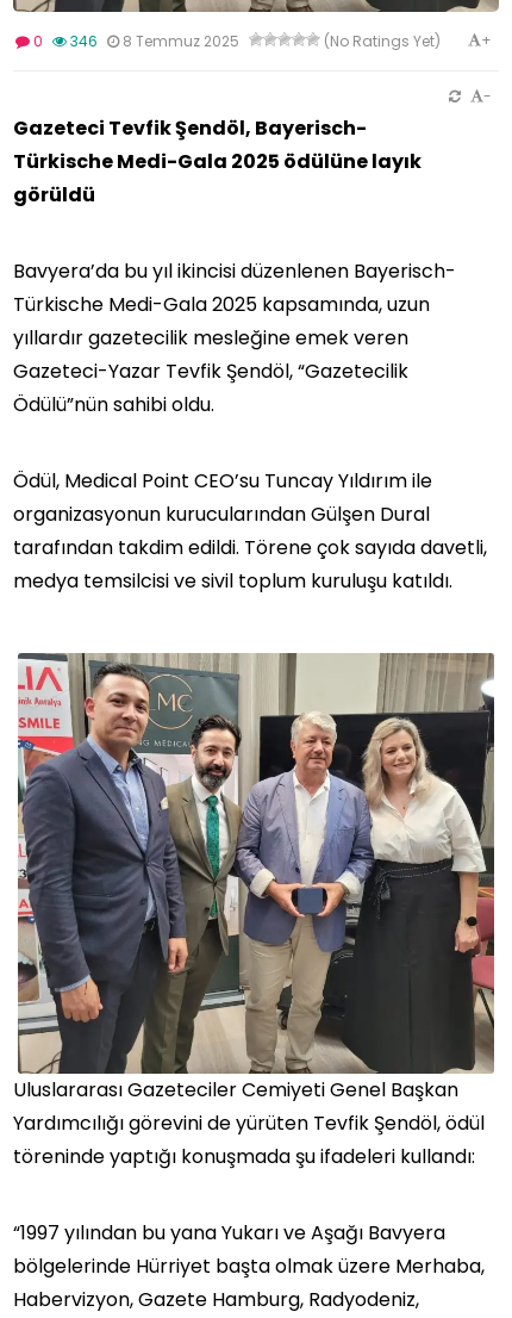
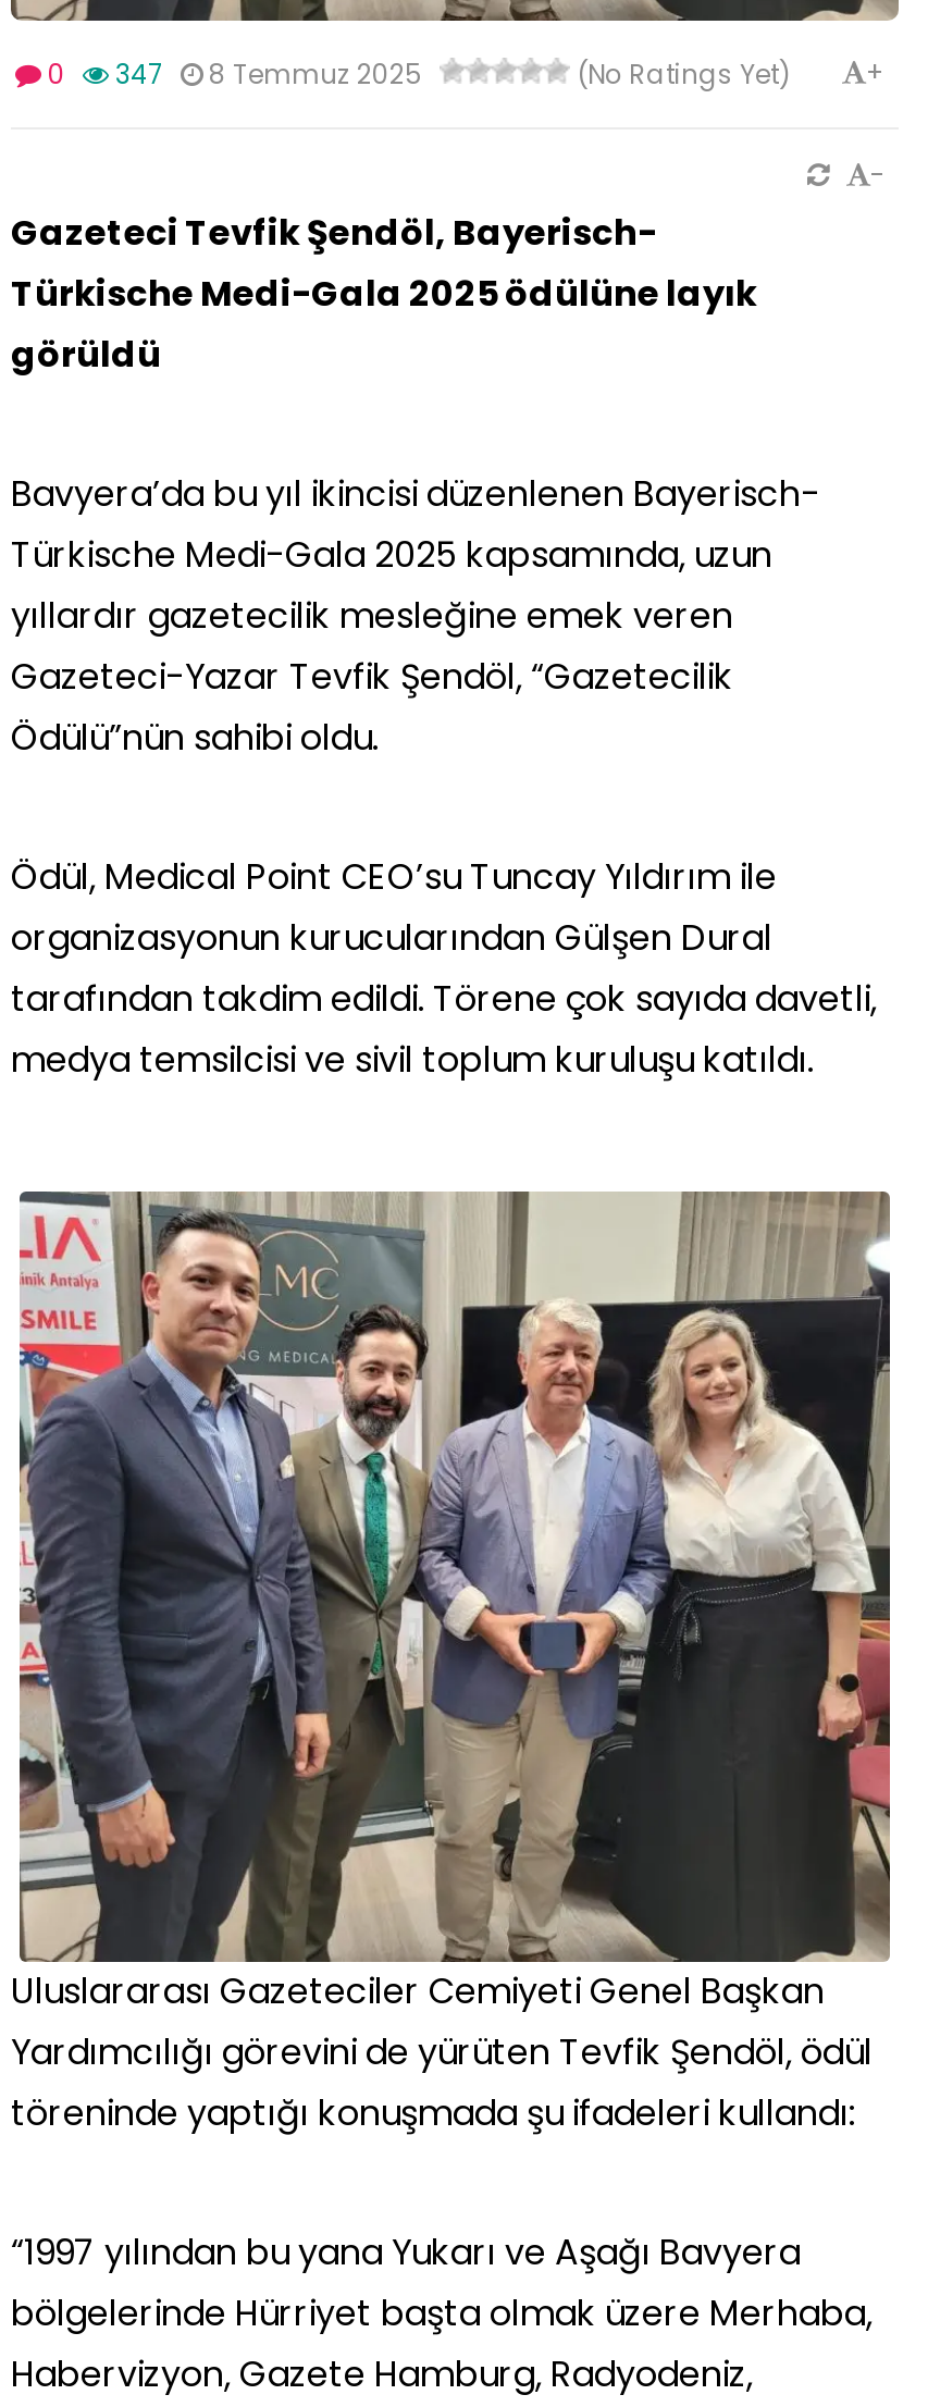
- 0 346 8 Temmuz 2025
+ 0 347 8 Temmuz 2025
